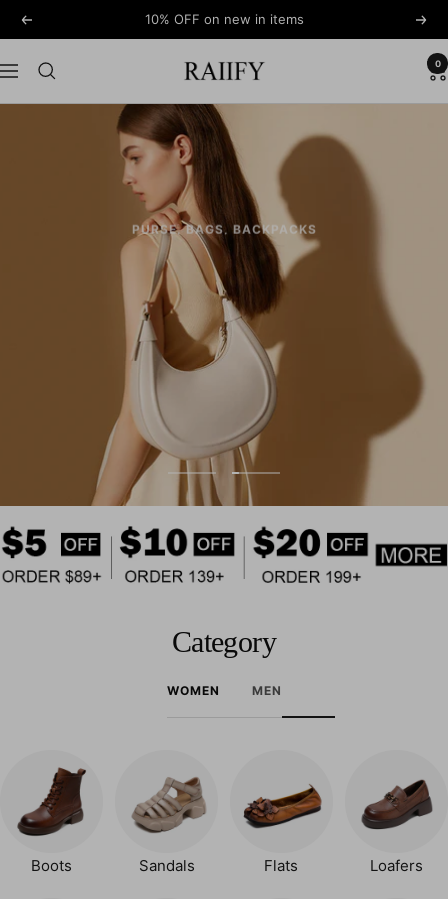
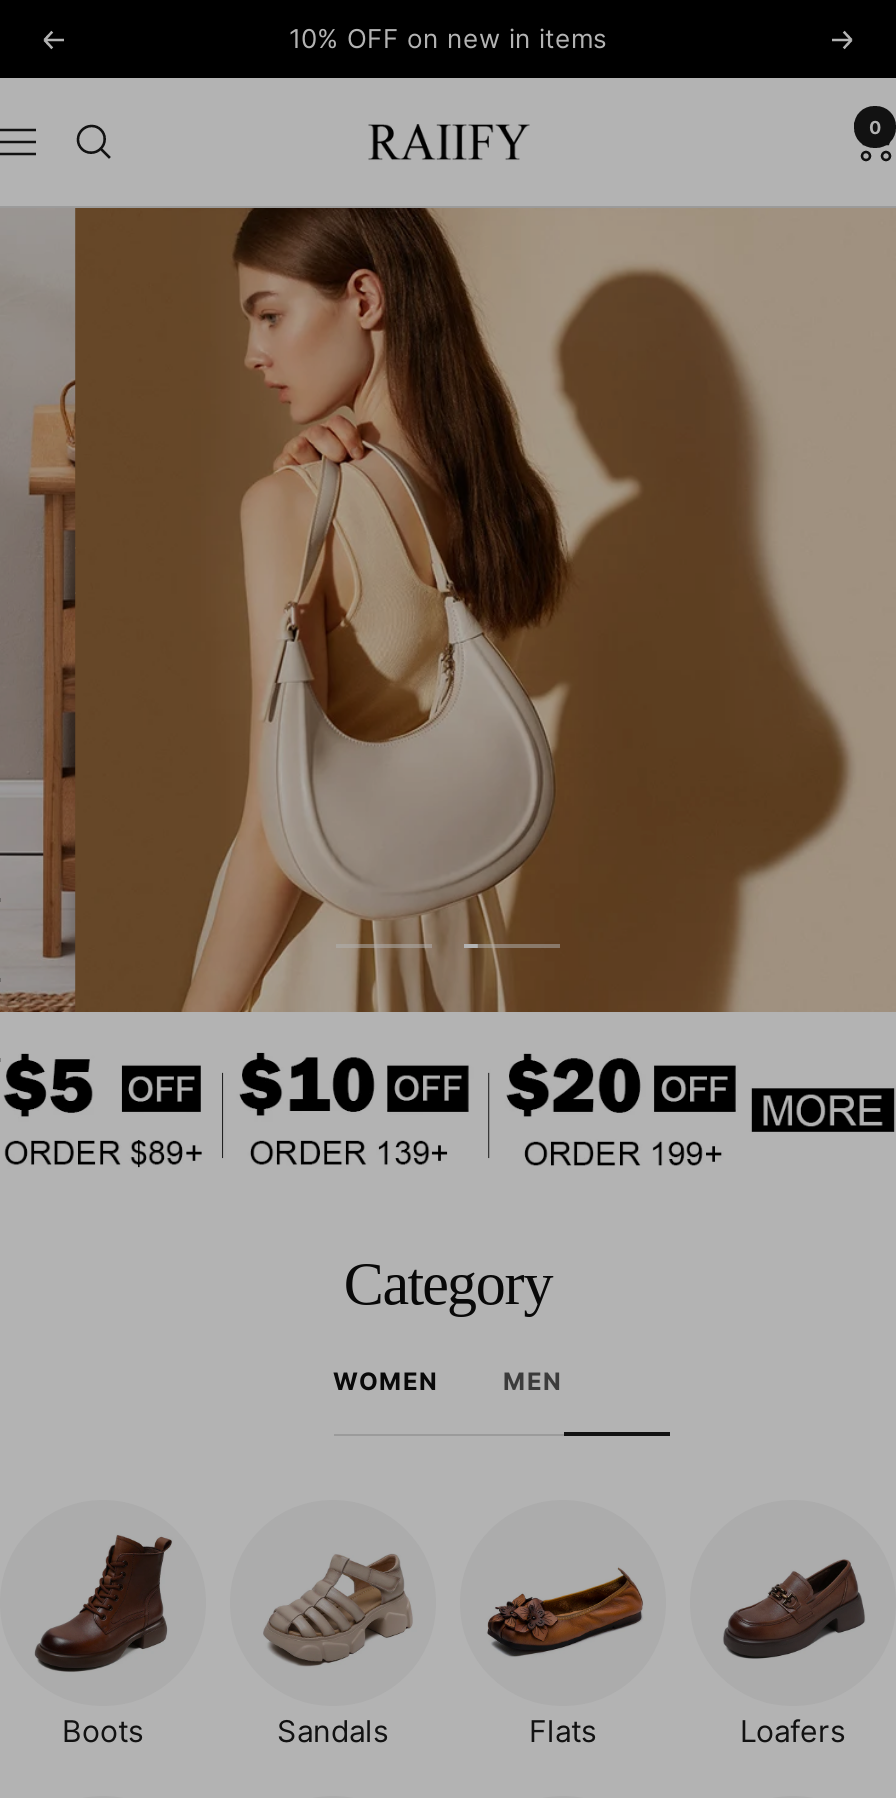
+ [image]
